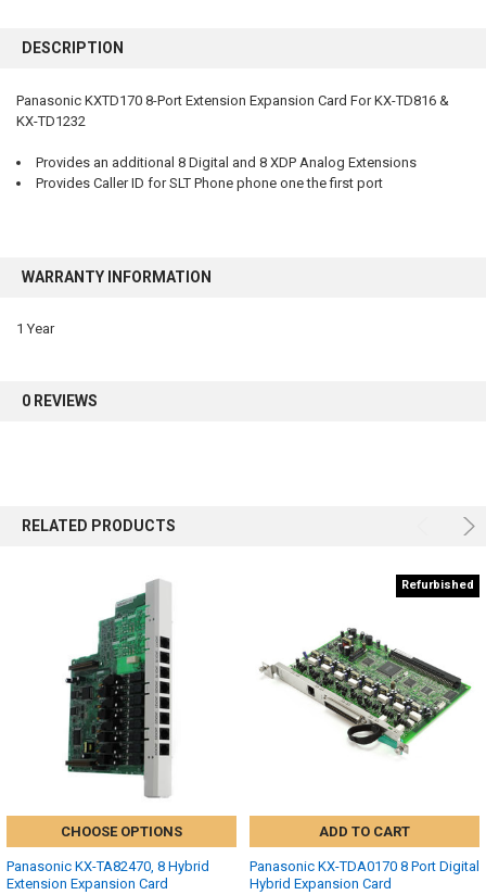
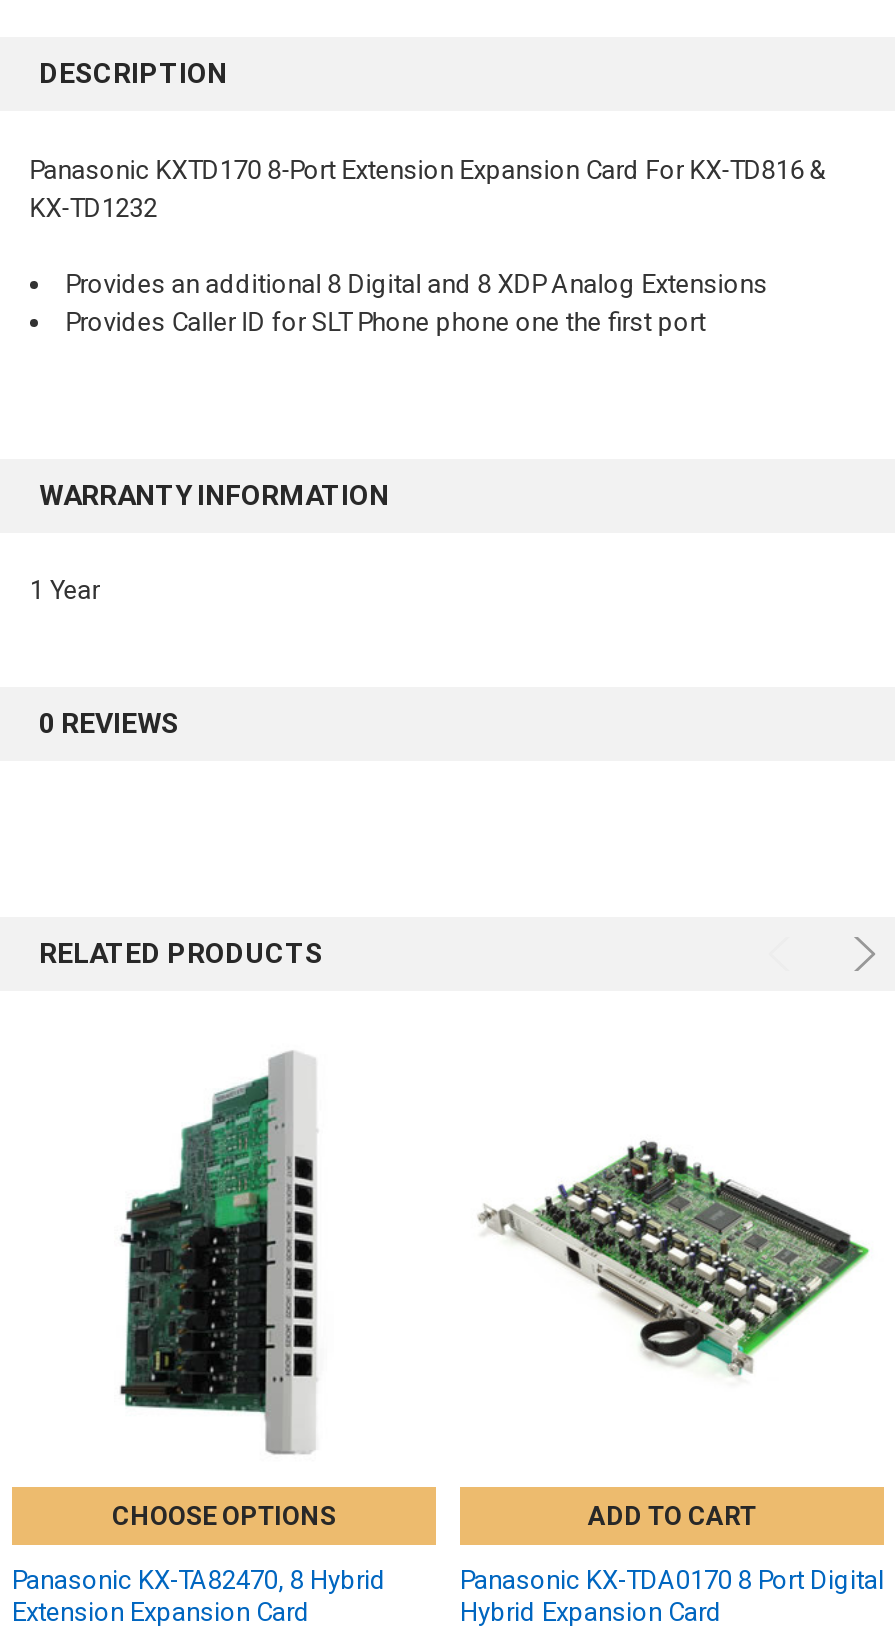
- Refurbished
